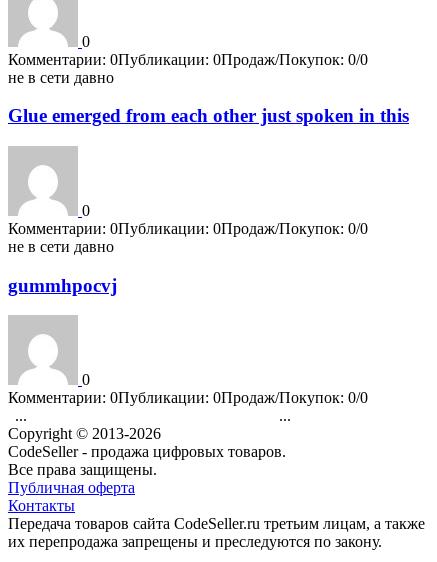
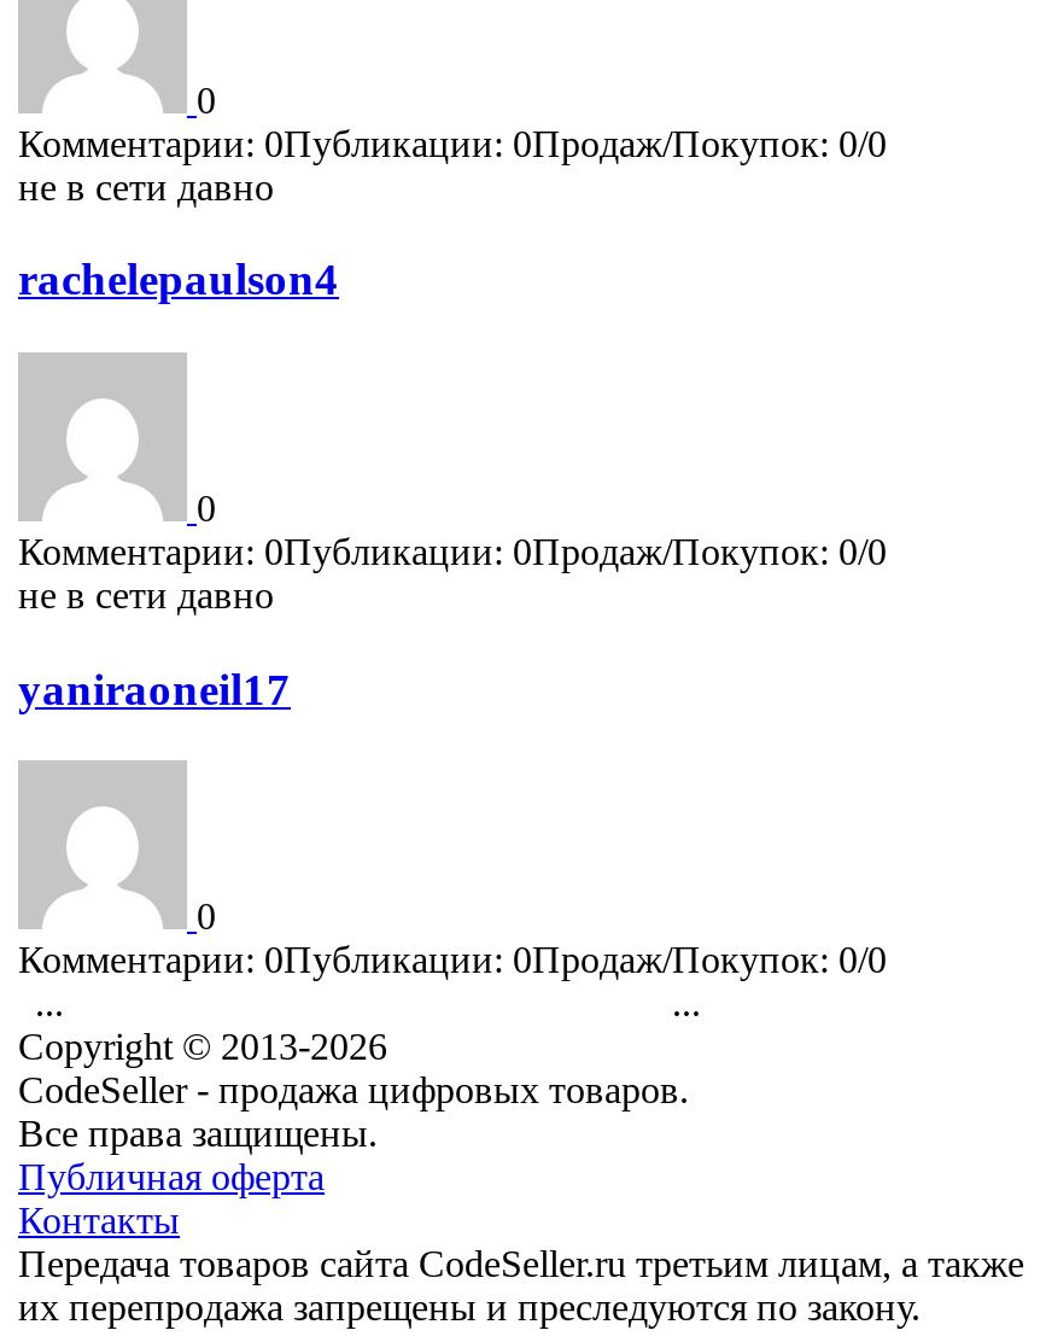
- Glue emerged from each other just spoken in this
+ rachelepaulson4

- gummhpocvj
+ yaniraoneil17
